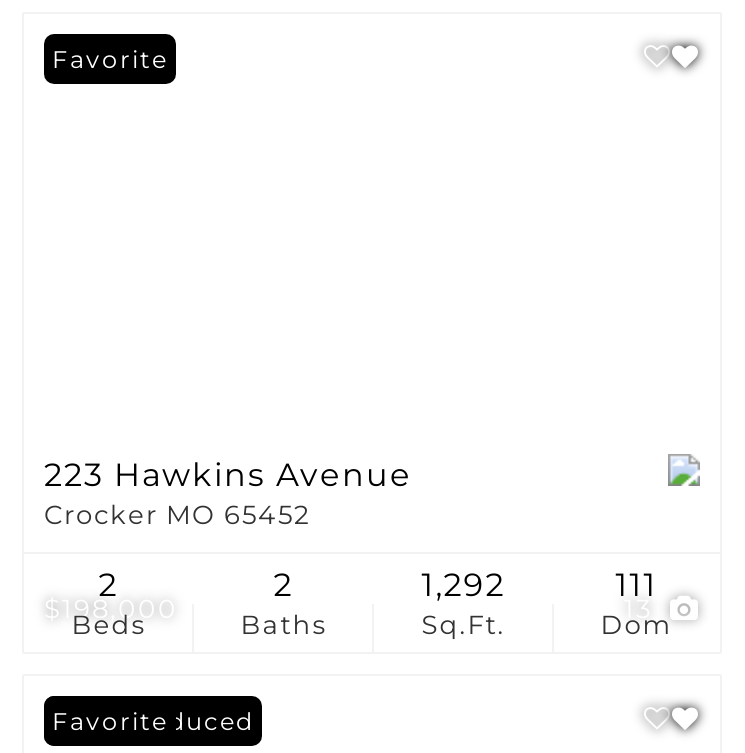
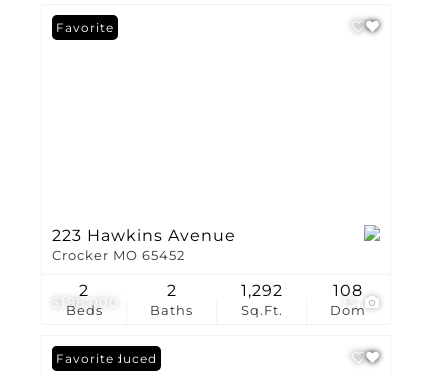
- 111
+ 108
